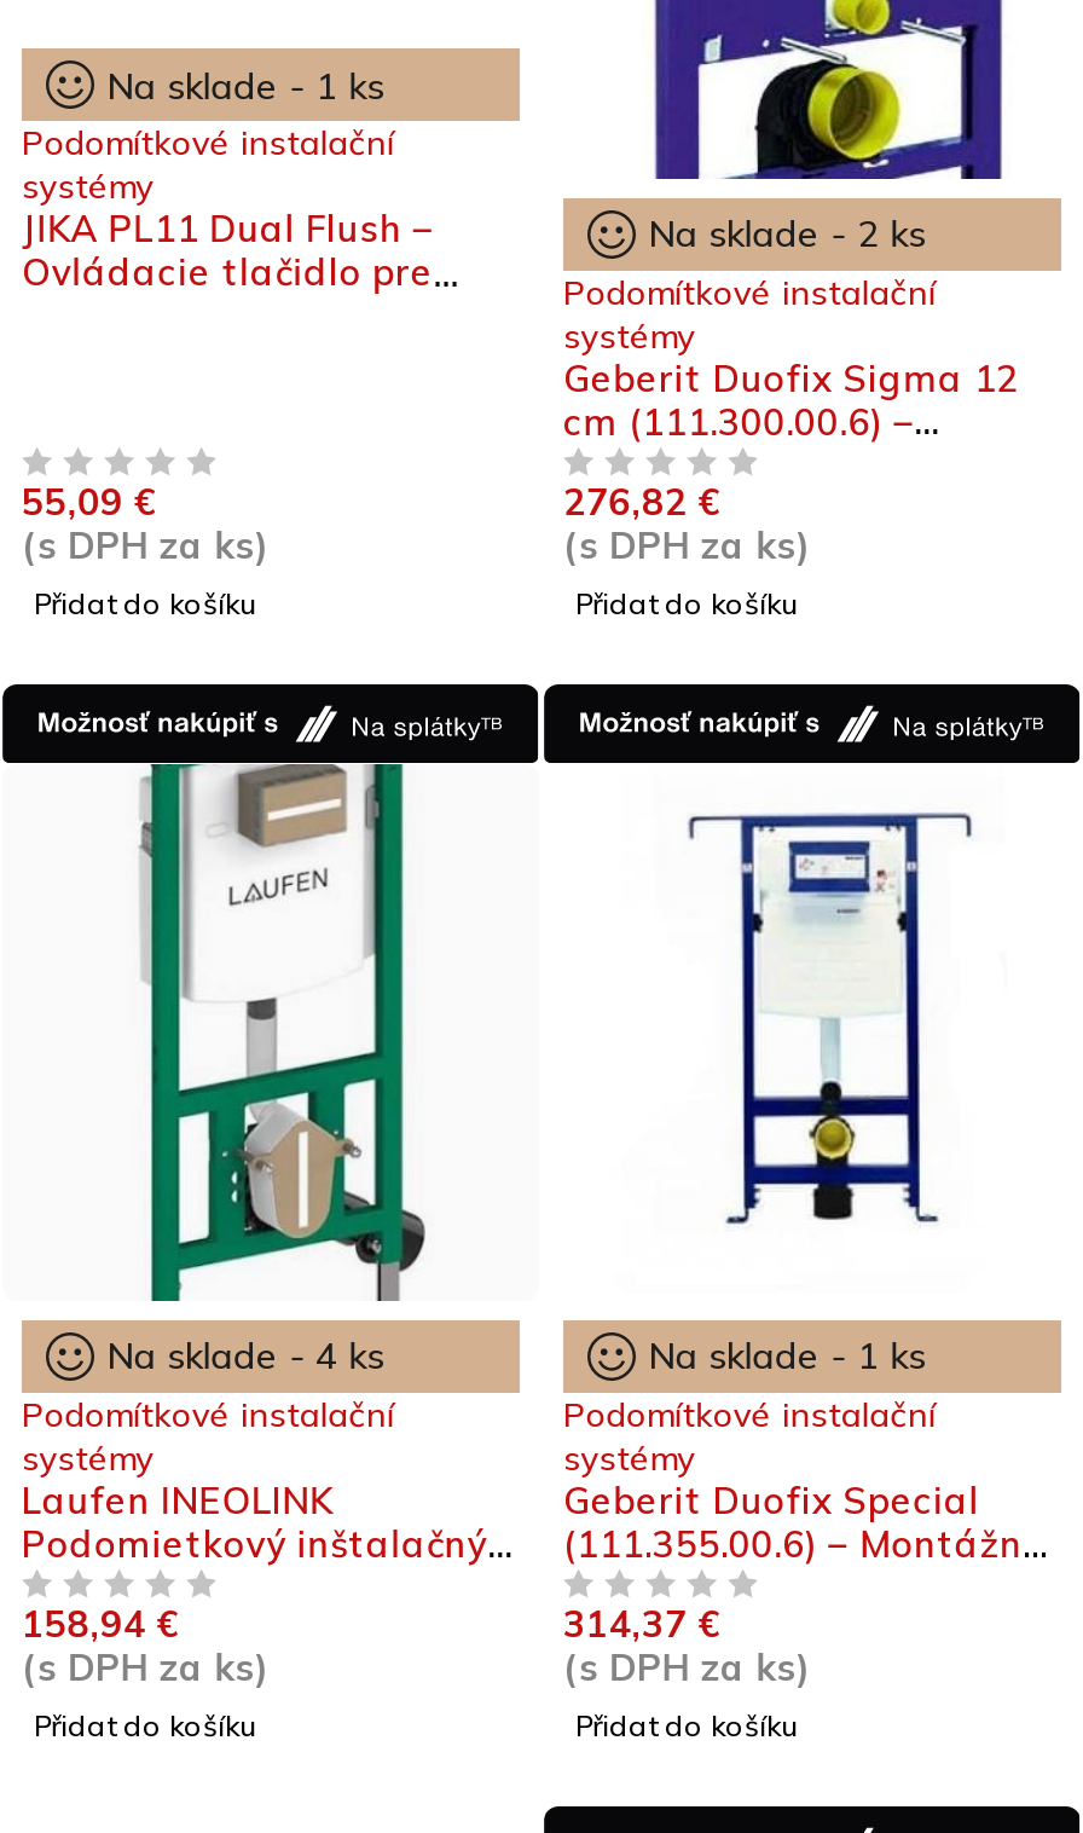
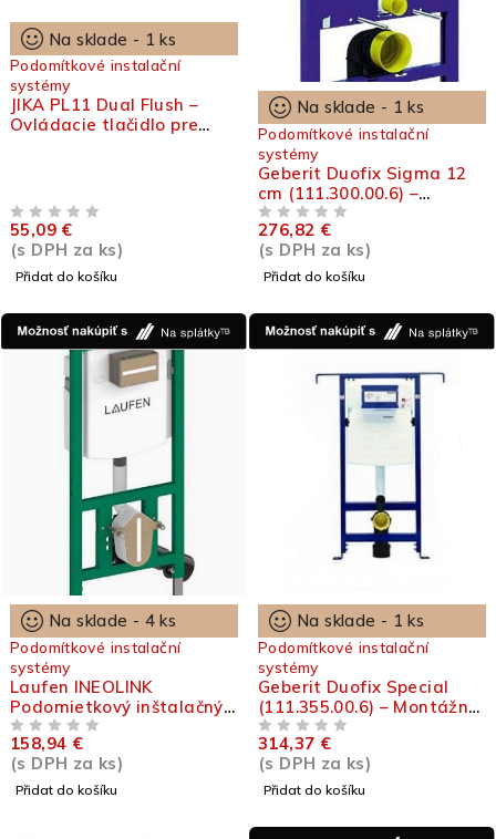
- Na sklade - 2 ks
+ Na sklade - 1 ks
